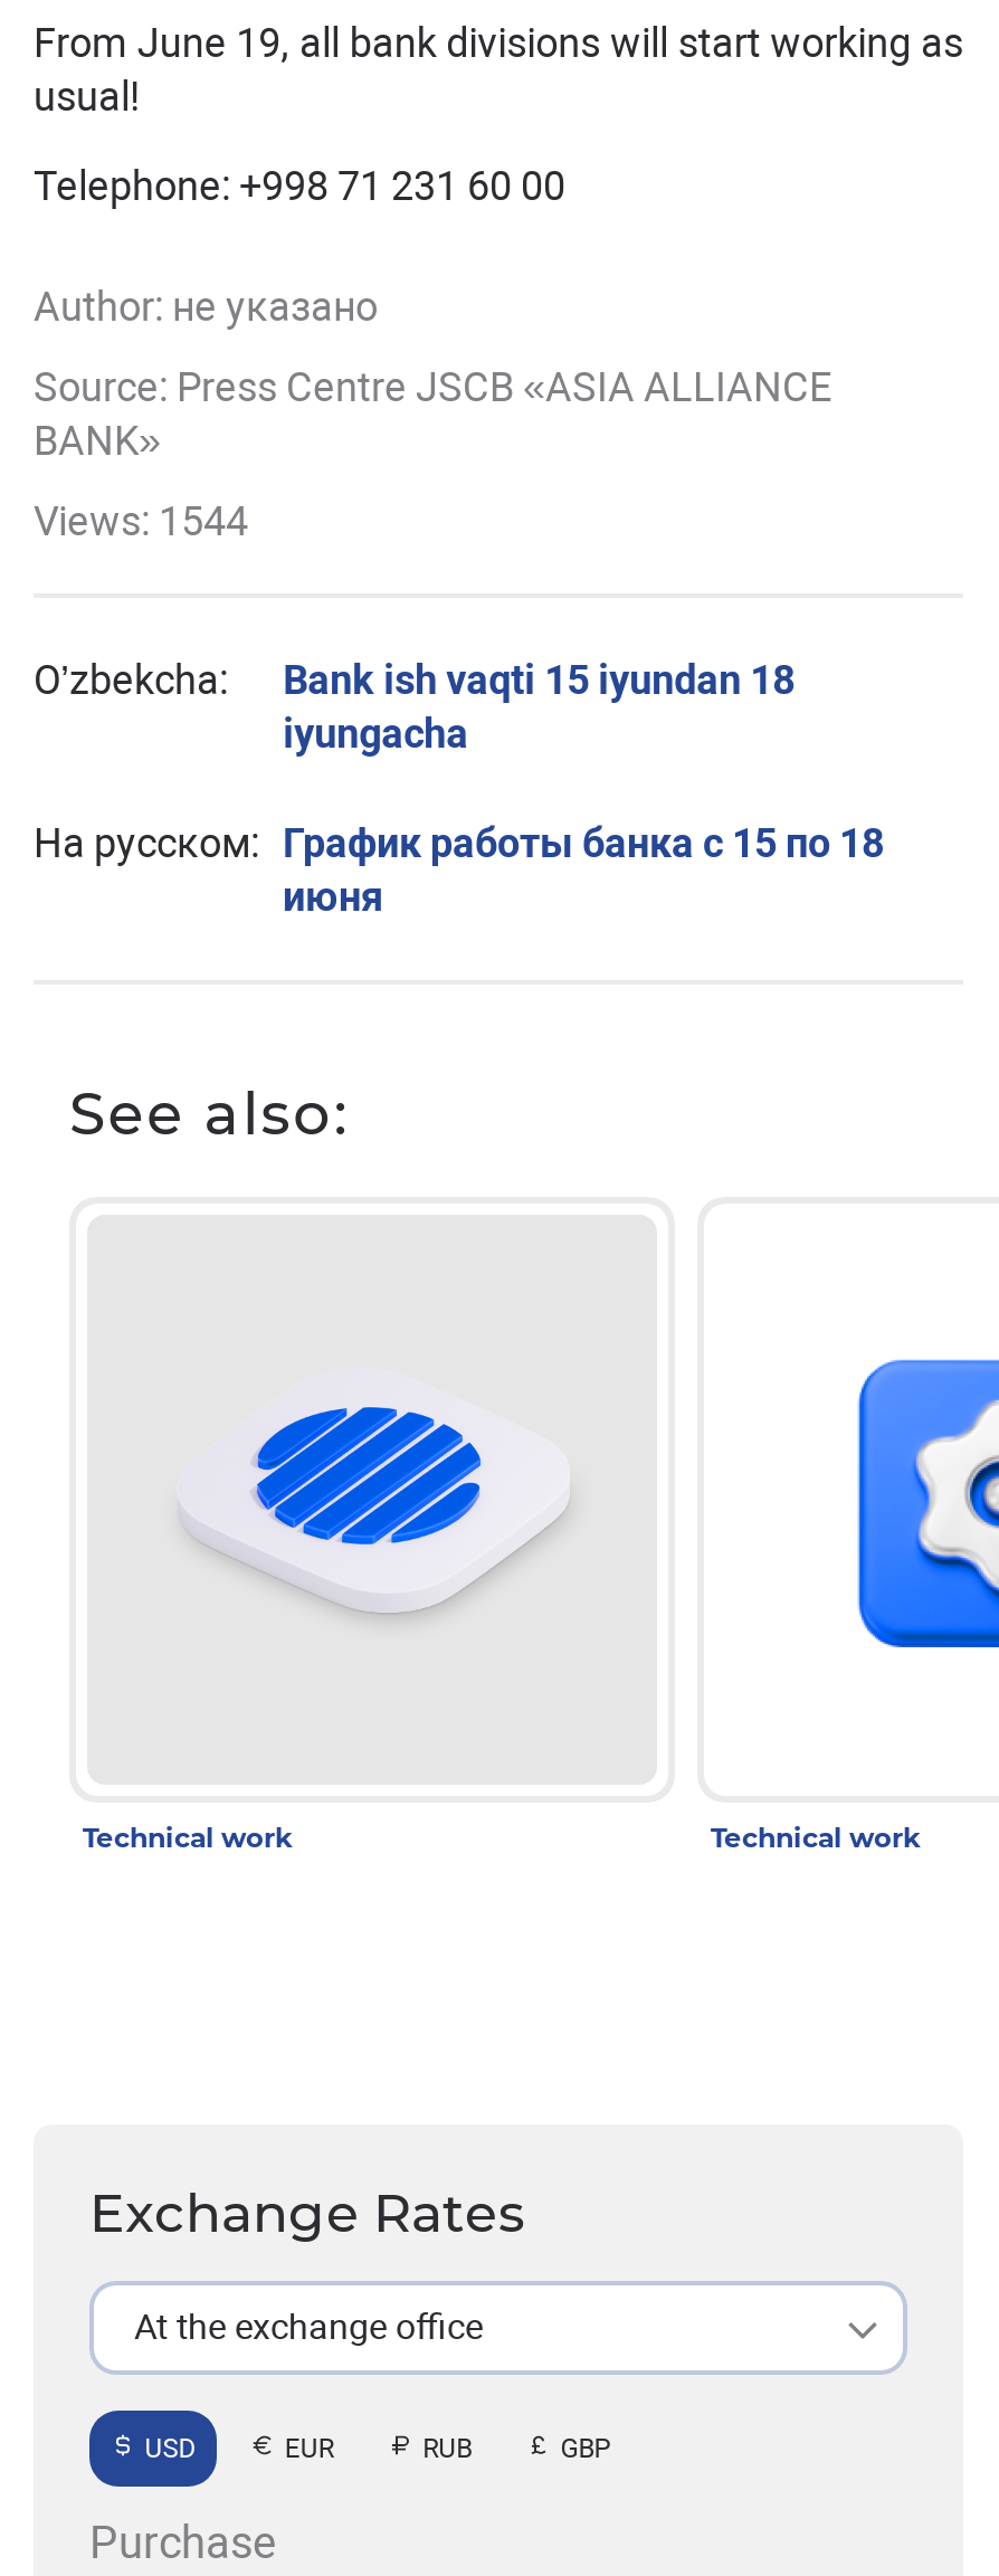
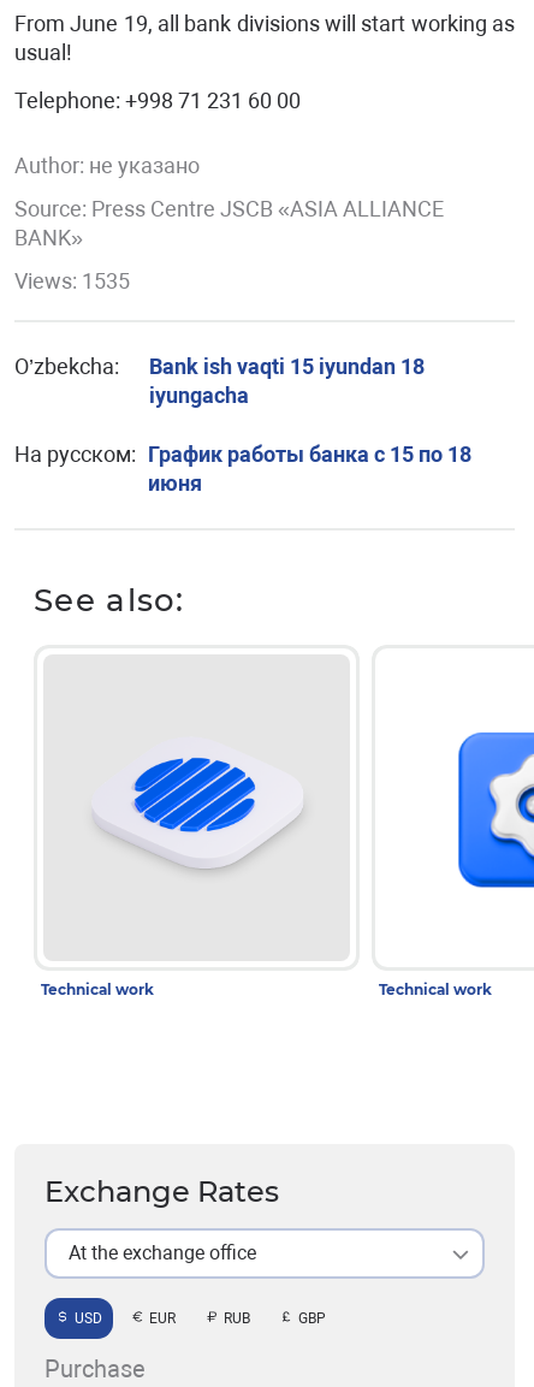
- Views: 1544
+ Views: 1535
